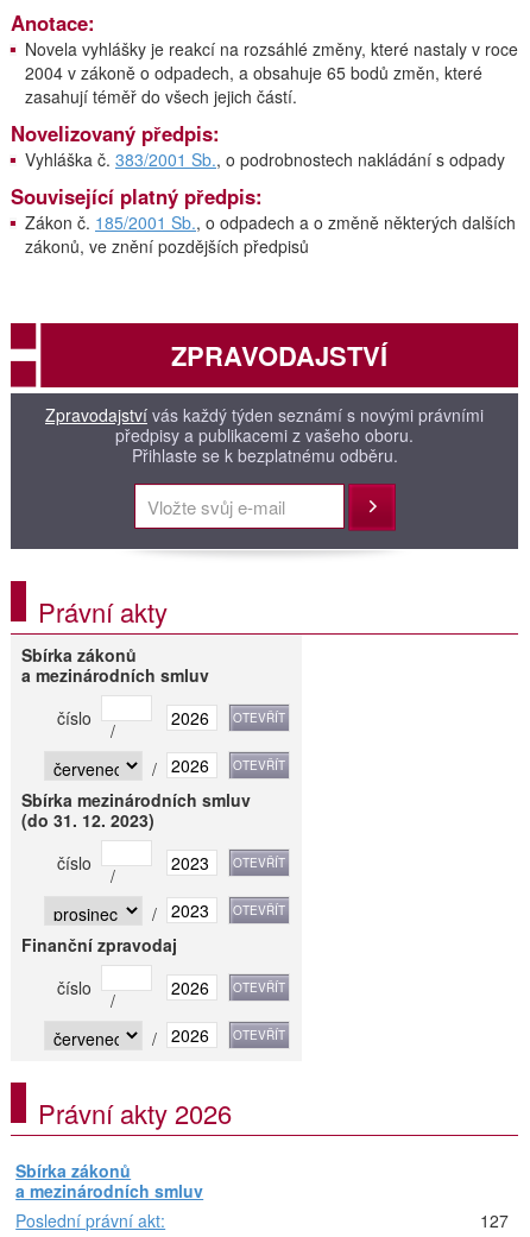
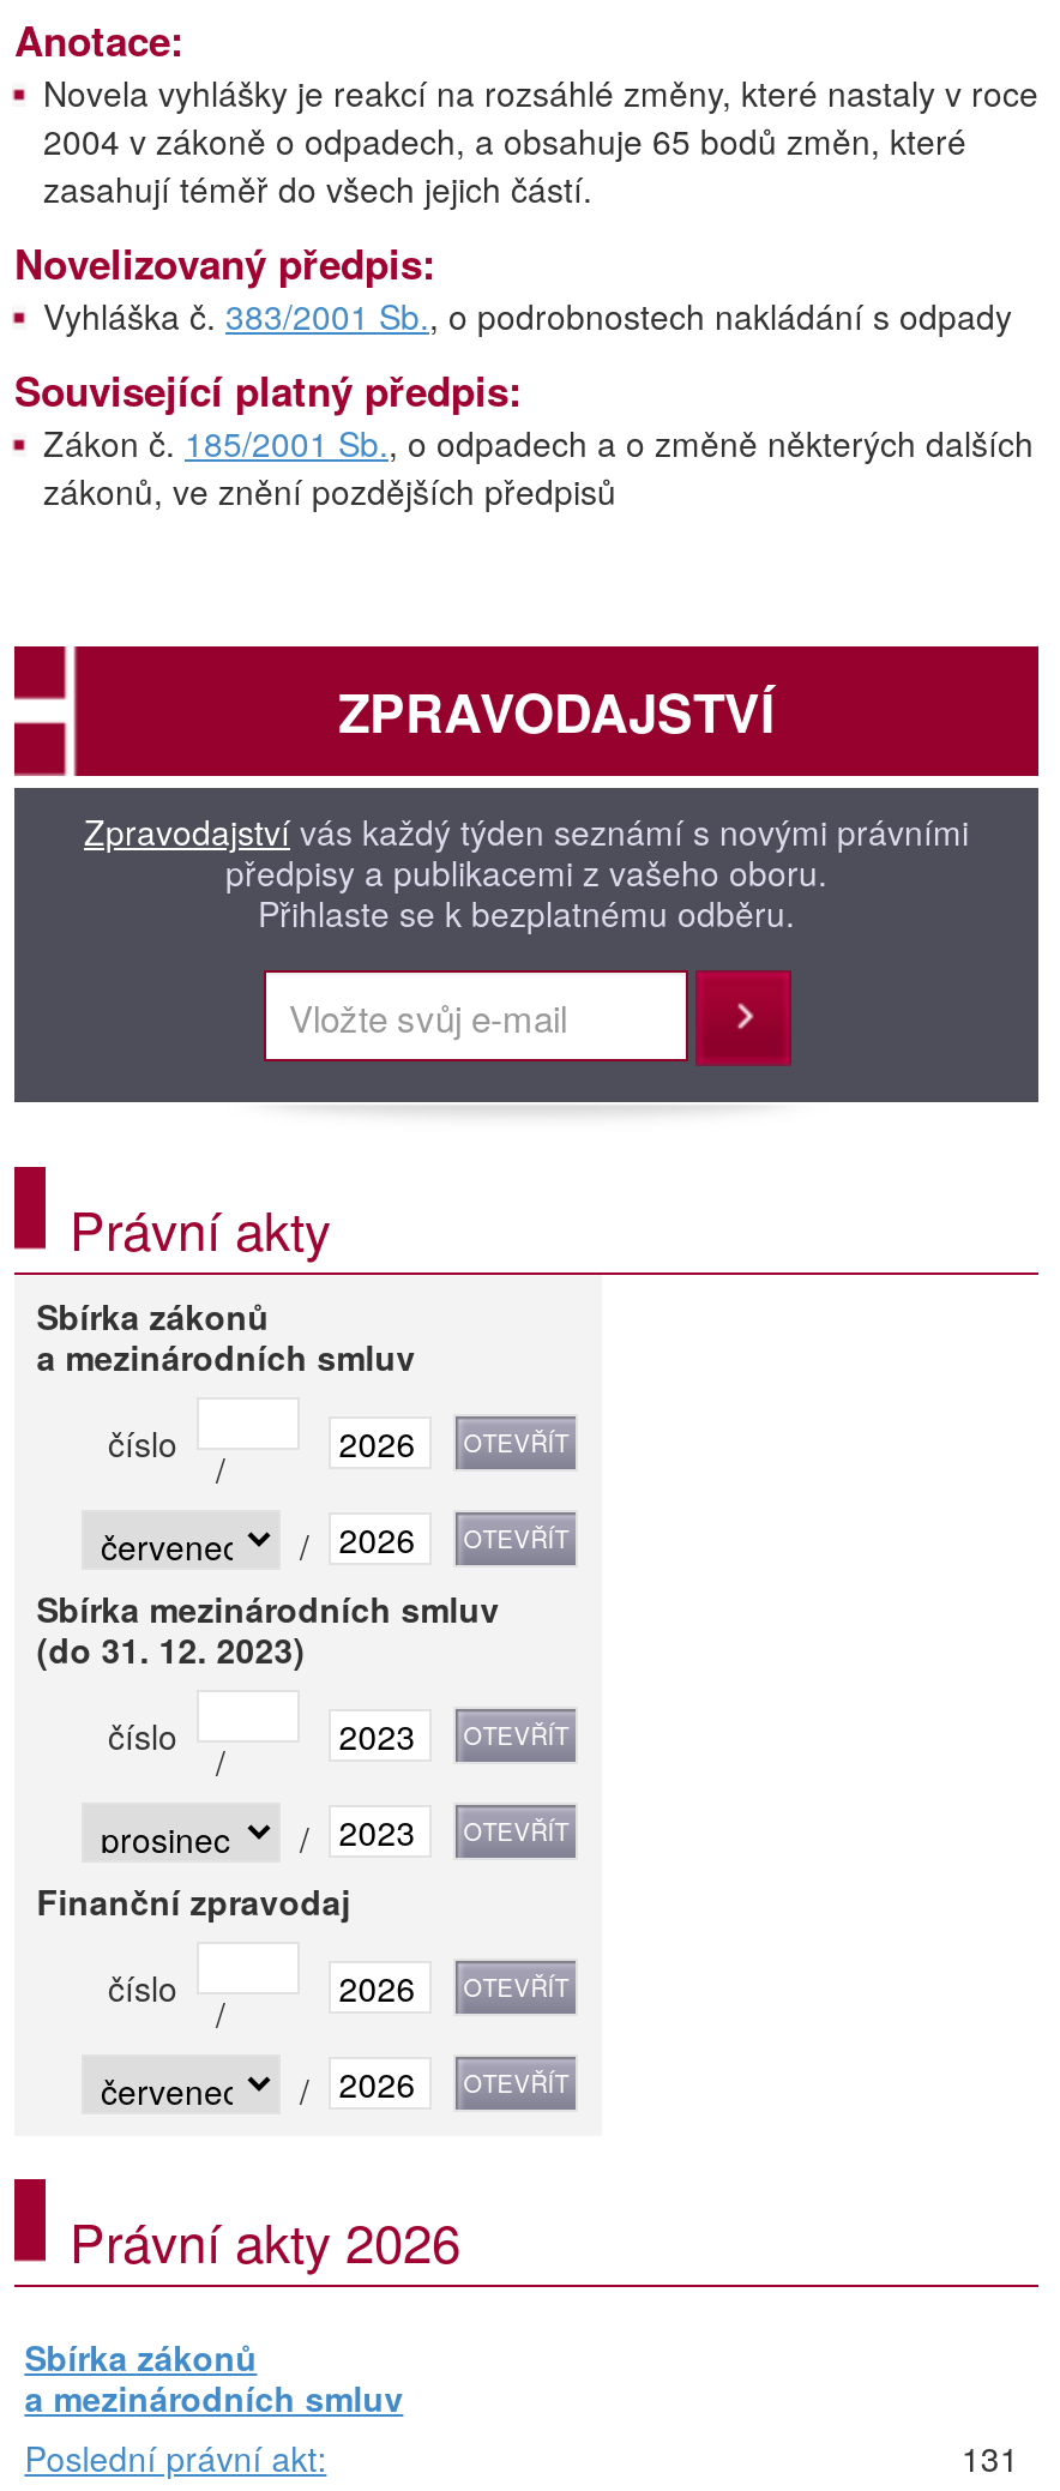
- 127
+ 131
